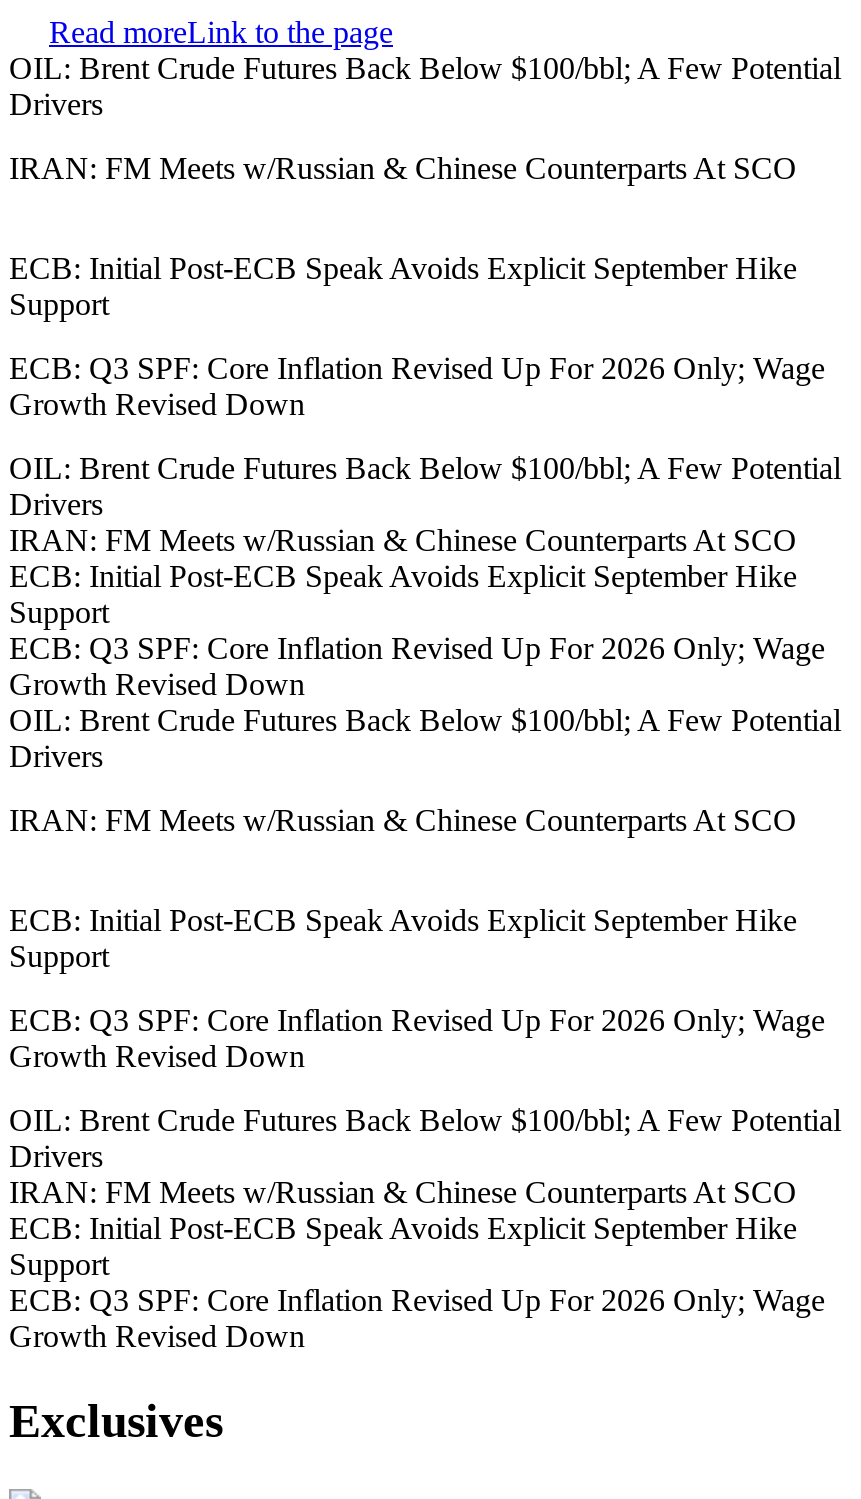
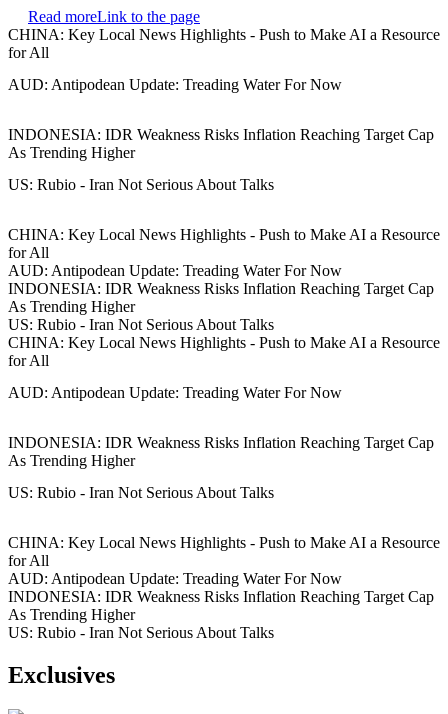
- OIL: Brent Crude Futures Back Below $100/bbl; A Few Potential
- Drivers
+ CHINA: Key Local News Highlights - Push to Make AI a Resource
+ for All

- IRAN: FM Meets w/Russian & Chinese Counterparts At SCO
+ AUD: Antipodean Update: Treading Water For Now

- ECB: Initial Post-ECB Speak Avoids Explicit September Hike
- Support
+ INDONESIA: IDR Weakness Risks Inflation Reaching Target Cap
+ As Trending Higher

- ECB: Q3 SPF: Core Inflation Revised Up For 2026 Only; Wage
- Growth Revised Down
+ US: Rubio - Iran Not Serious About Talks

- OIL: Brent Crude Futures Back Below $100/bbl; A Few Potential
- Drivers
- IRAN: FM Meets w/Russian & Chinese Counterparts At SCO
- ECB: Initial Post-ECB Speak Avoids Explicit September Hike
- Support
- ECB: Q3 SPF: Core Inflation Revised Up For 2026 Only; Wage
- Growth Revised Down
- OIL: Brent Crude Futures Back Below $100/bbl; A Few Potential
- Drivers
+ CHINA: Key Local News Highlights - Push to Make AI a Resource
+ for All
+ AUD: Antipodean Update: Treading Water For Now
+ INDONESIA: IDR Weakness Risks Inflation Reaching Target Cap
+ As Trending Higher
+ US: Rubio - Iran Not Serious About Talks
+ CHINA: Key Local News Highlights - Push to Make AI a Resource
+ for All

- IRAN: FM Meets w/Russian & Chinese Counterparts At SCO
+ AUD: Antipodean Update: Treading Water For Now

- ECB: Initial Post-ECB Speak Avoids Explicit September Hike
- Support
+ INDONESIA: IDR Weakness Risks Inflation Reaching Target Cap
+ As Trending Higher

- ECB: Q3 SPF: Core Inflation Revised Up For 2026 Only; Wage
- Growth Revised Down
+ US: Rubio - Iran Not Serious About Talks

- OIL: Brent Crude Futures Back Below $100/bbl; A Few Potential
- Drivers
- IRAN: FM Meets w/Russian & Chinese Counterparts At SCO
- ECB: Initial Post-ECB Speak Avoids Explicit September Hike
- Support
- ECB: Q3 SPF: Core Inflation Revised Up For 2026 Only; Wage
- Growth Revised Down
+ CHINA: Key Local News Highlights - Push to Make AI a Resource
+ for All
+ AUD: Antipodean Update: Treading Water For Now
+ INDONESIA: IDR Weakness Risks Inflation Reaching Target Cap
+ As Trending Higher
+ US: Rubio - Iran Not Serious About Talks
